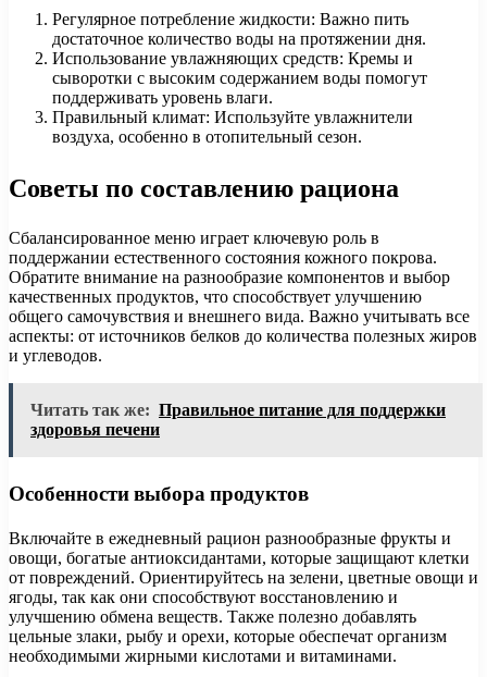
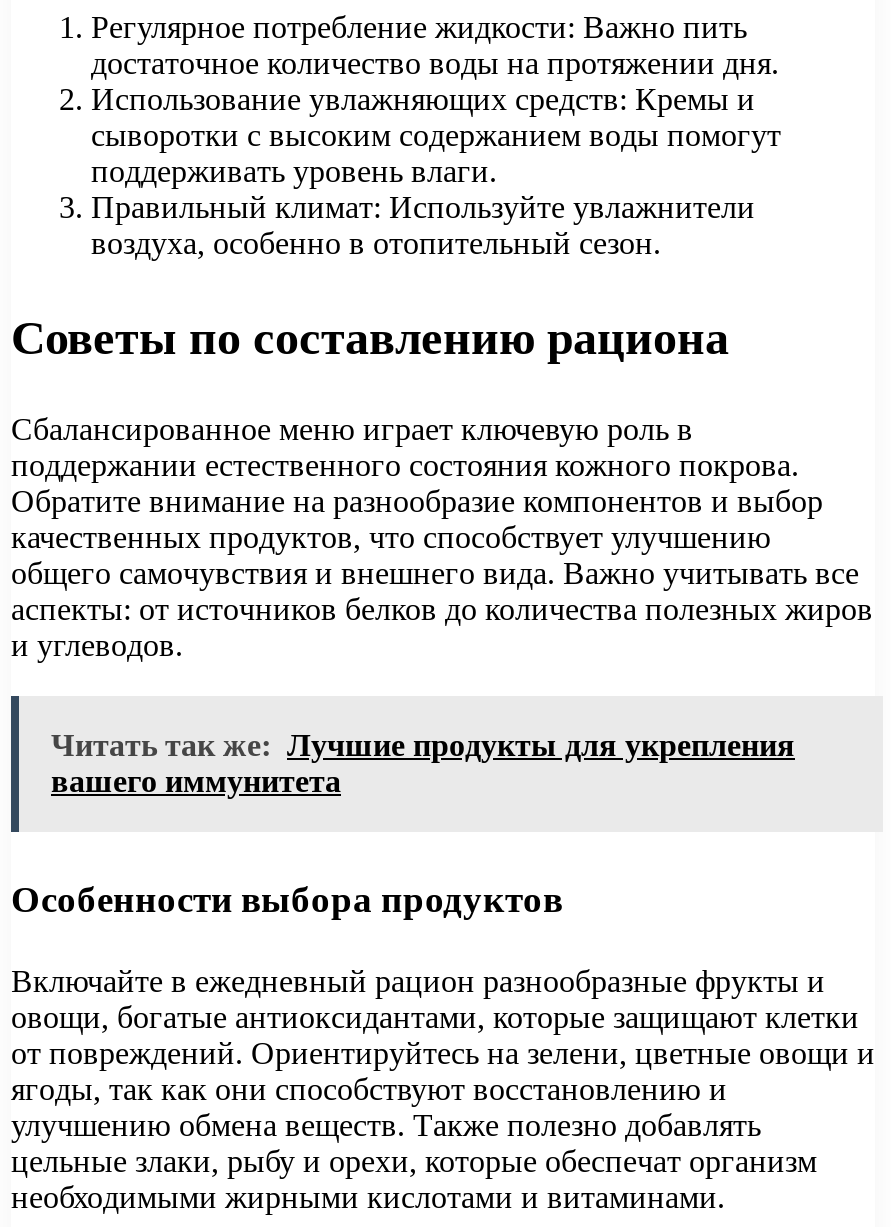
- Читать так же: Правильное питание для поддержки
- здоровья печени
+ Читать так же: Лучшие продукты для укрепления
+ вашего иммунитета
